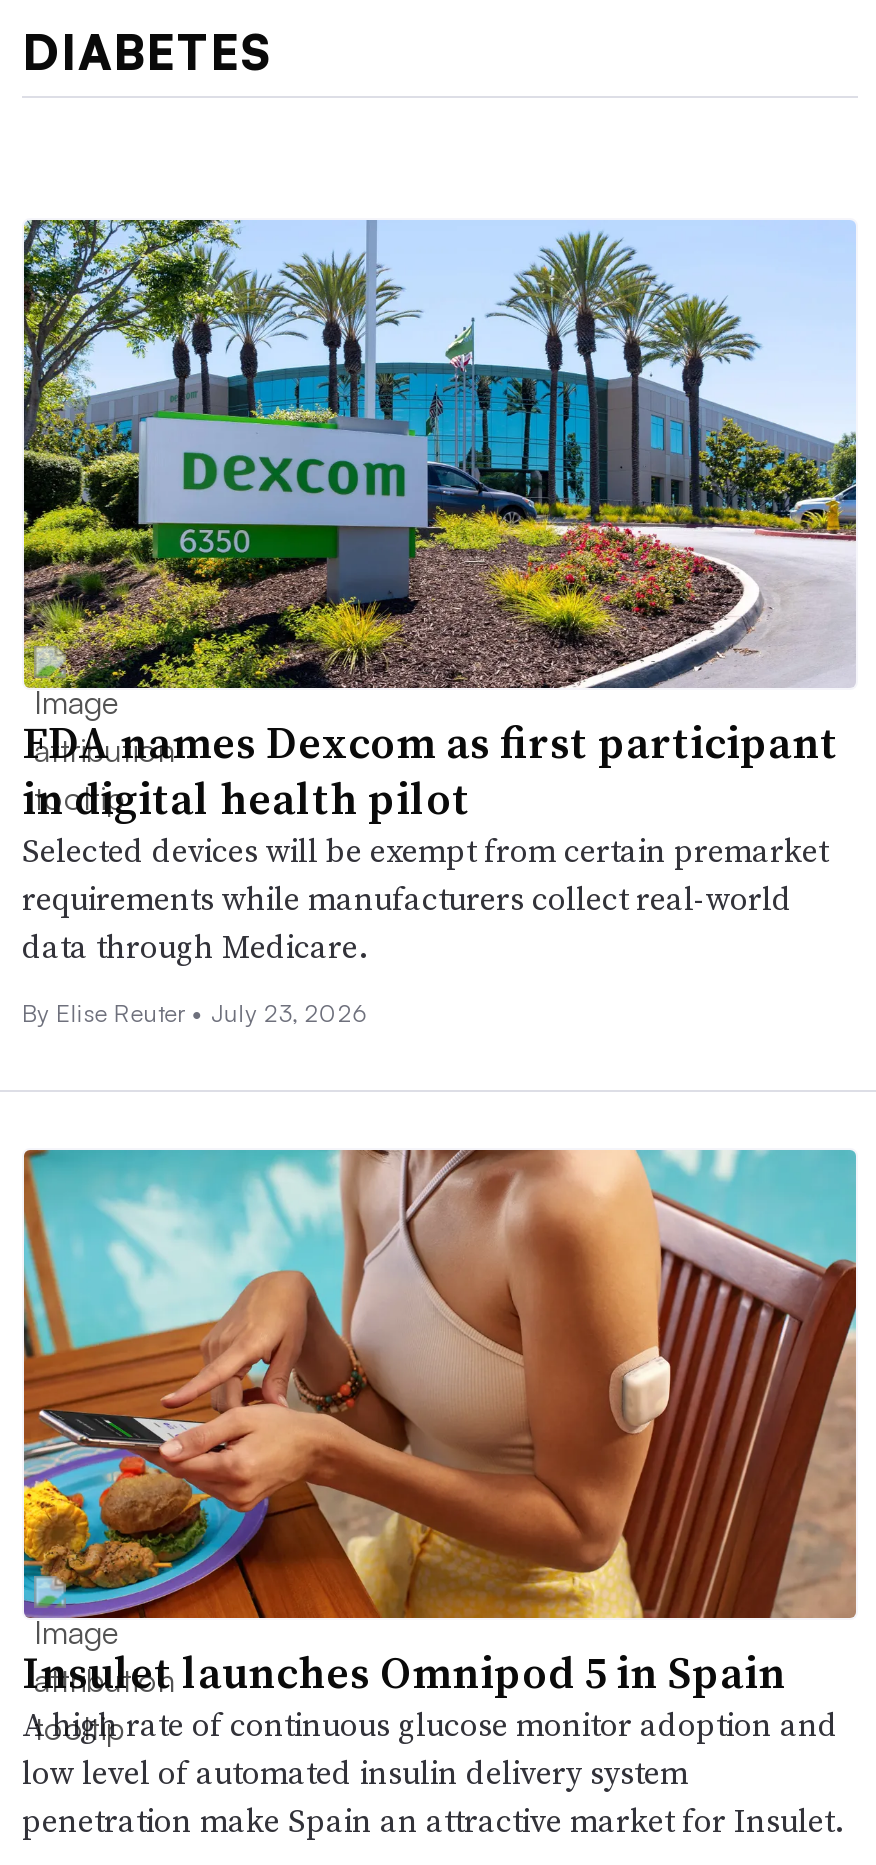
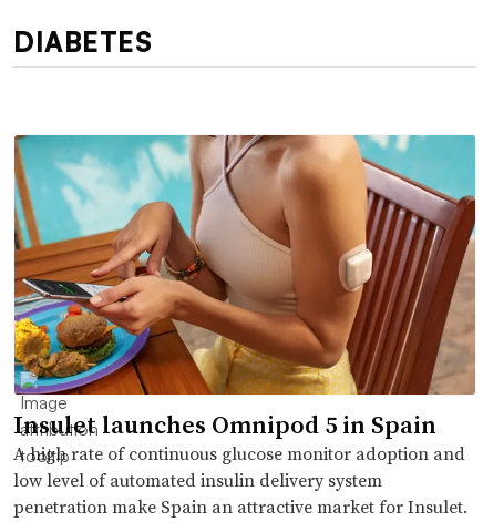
- [image]
- FDA names Dexcom as first participant
- in digital health pilot
- Selected devices will be exempt from certain premarket
- requirements while manufacturers collect real-world
- data through Medicare.
- By Elise Reuter • July 23, 2026
